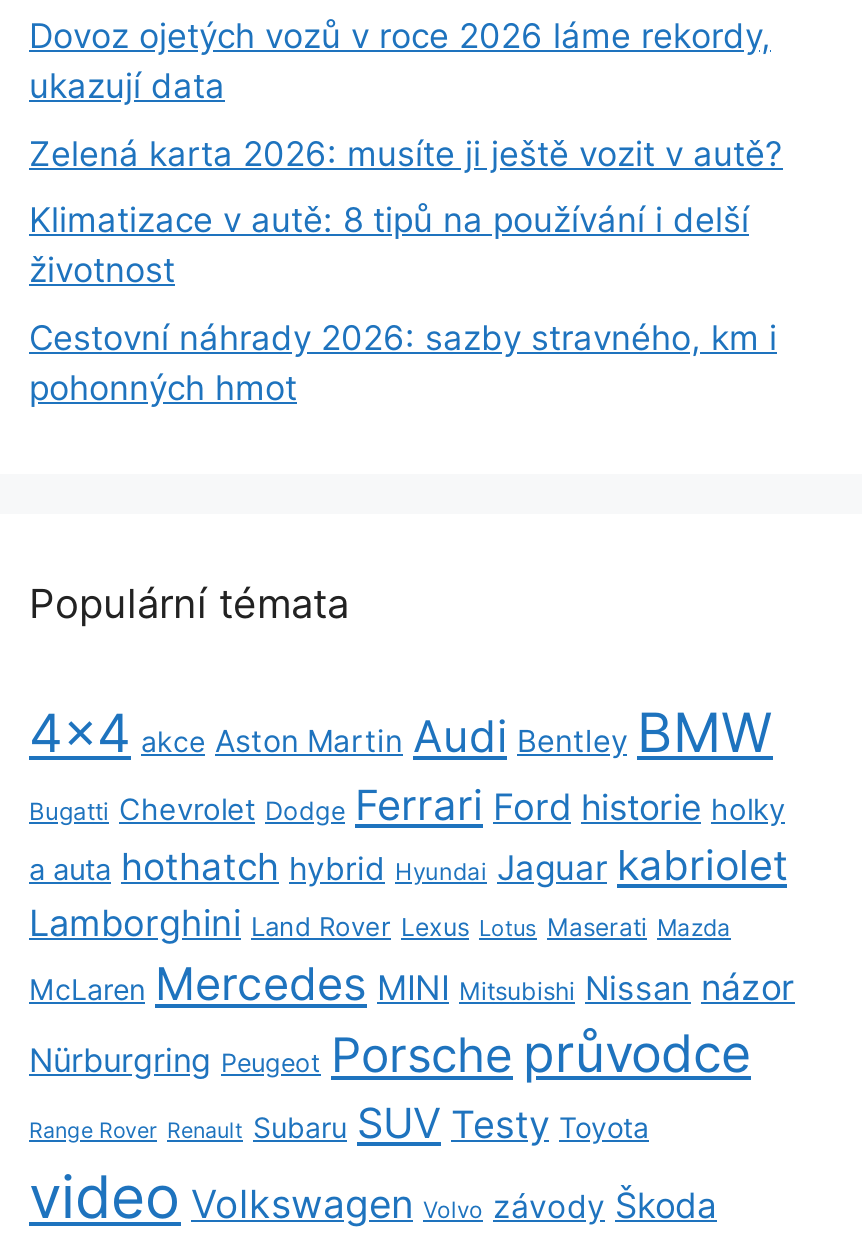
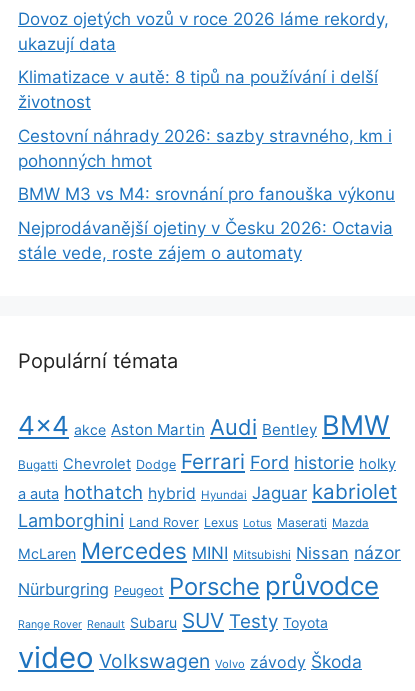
- Zelená karta 2026: musíte ji ještě vozit v autě?

moved up: Klimatizace v autě: 8 tipů na používání i delší | životnost | Cestovní náhrady 2026: sazby stravného, km i | pohonných hmot

+ BMW M3 vs M4: srovnání pro fanouška výkonu
+ Nejprodávanější ojetiny v Česku 2026: Octavia
+ stále vede, roste zájem o automaty
